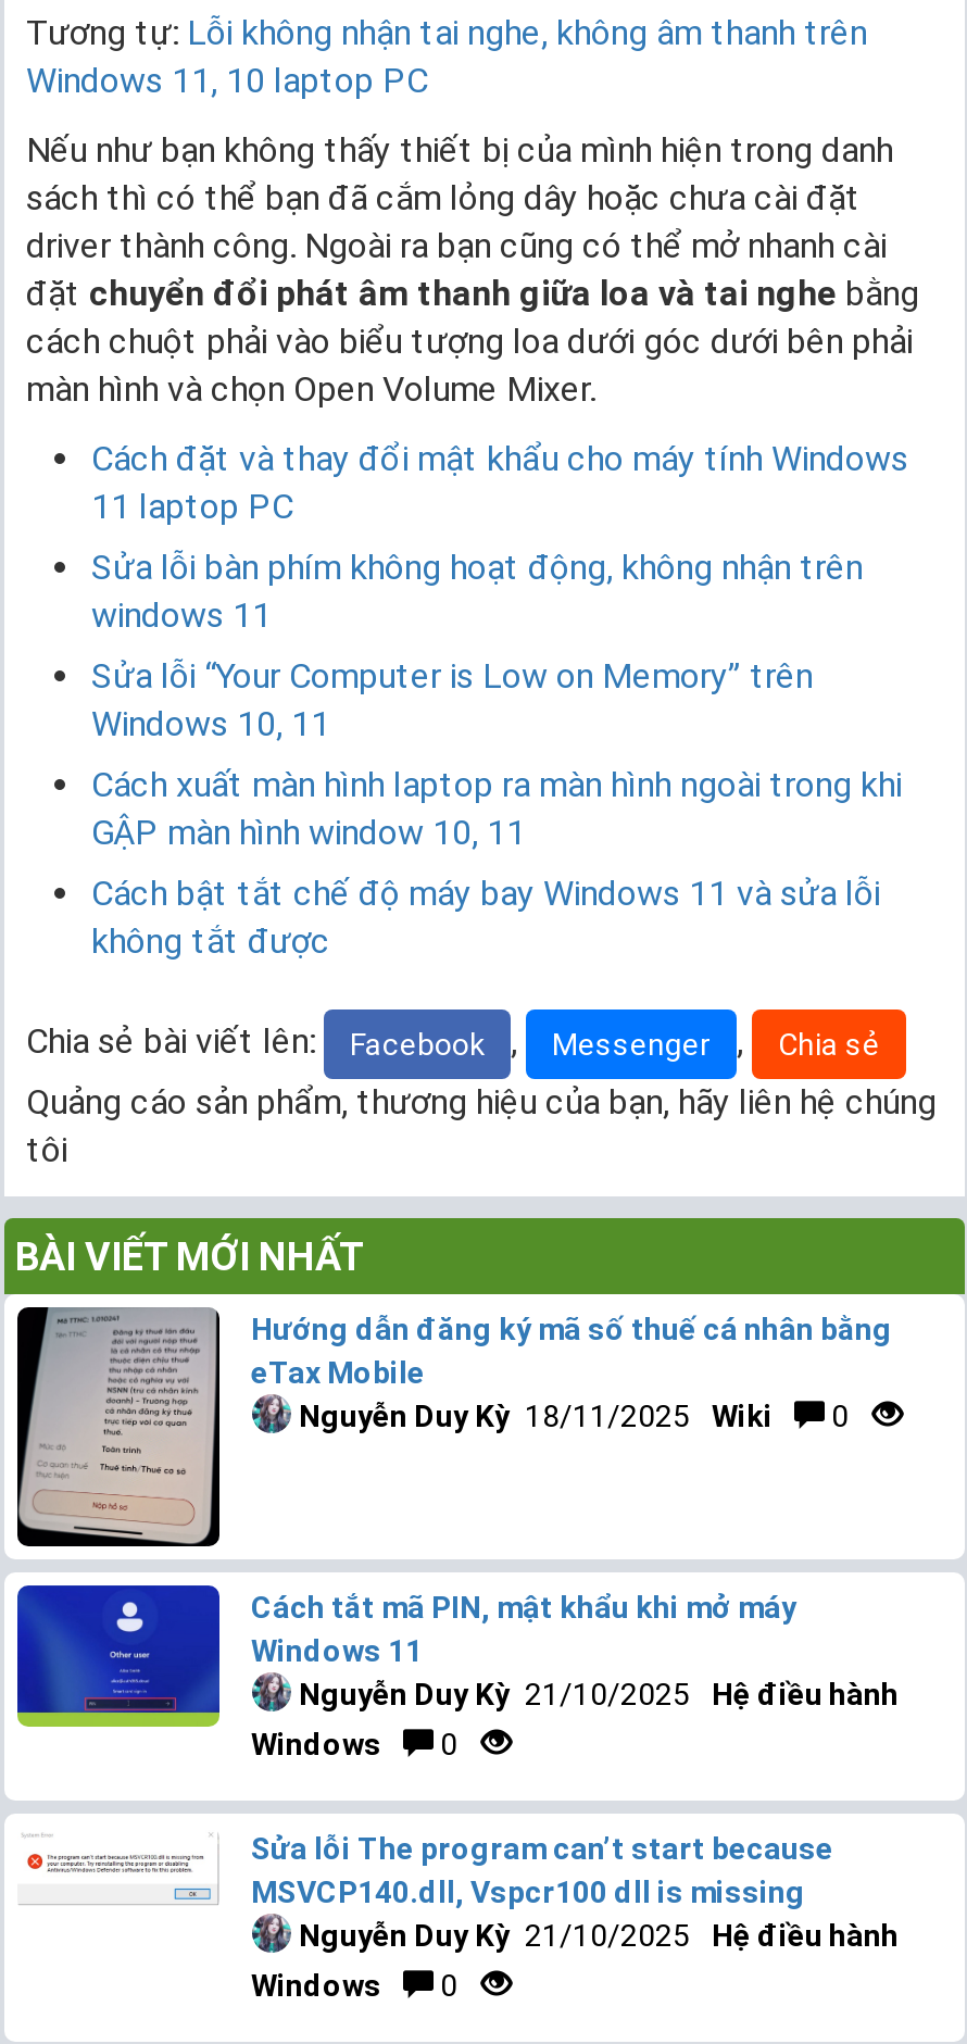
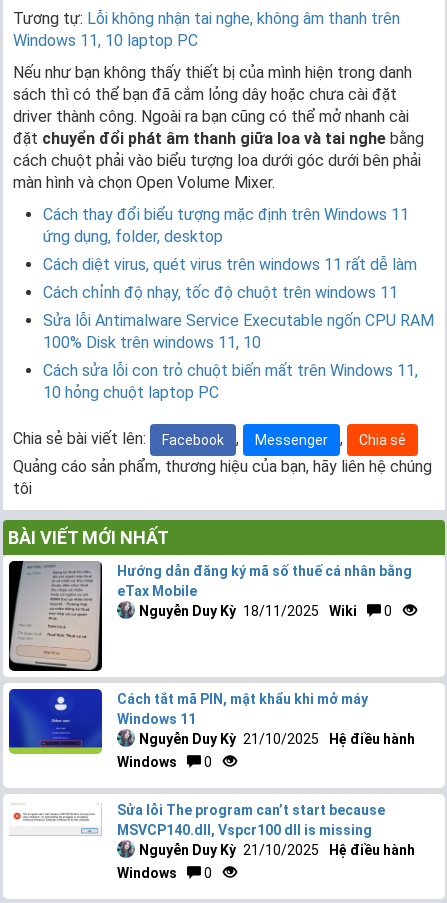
- Cách đặt và thay đổi mật khẩu cho máy tính Windows
- 11 laptop PC
+ Cách thay đổi biểu tượng mặc định trên Windows 11
+ ứng dụng, folder, desktop

- Sửa lỗi bàn phím không hoạt động, không nhận trên
- windows 11
+ Cách diệt virus, quét virus trên windows 11 rất dễ làm

- Sửa lỗi “Your Computer is Low on Memory” trên
- Windows 10, 11
+ Cách chỉnh độ nhạy, tốc độ chuột trên windows 11

- Cách xuất màn hình laptop ra màn hình ngoài trong khi
- GẬP màn hình window 10, 11
+ Sửa lỗi Antimalware Service Executable ngốn CPU RAM
+ 100% Disk trên windows 11, 10

- Cách bật tắt chế độ máy bay Windows 11 và sửa lỗi
- không tắt được
+ Cách sửa lỗi con trỏ chuột biến mất trên Windows 11,
+ 10 hỏng chuột laptop PC
